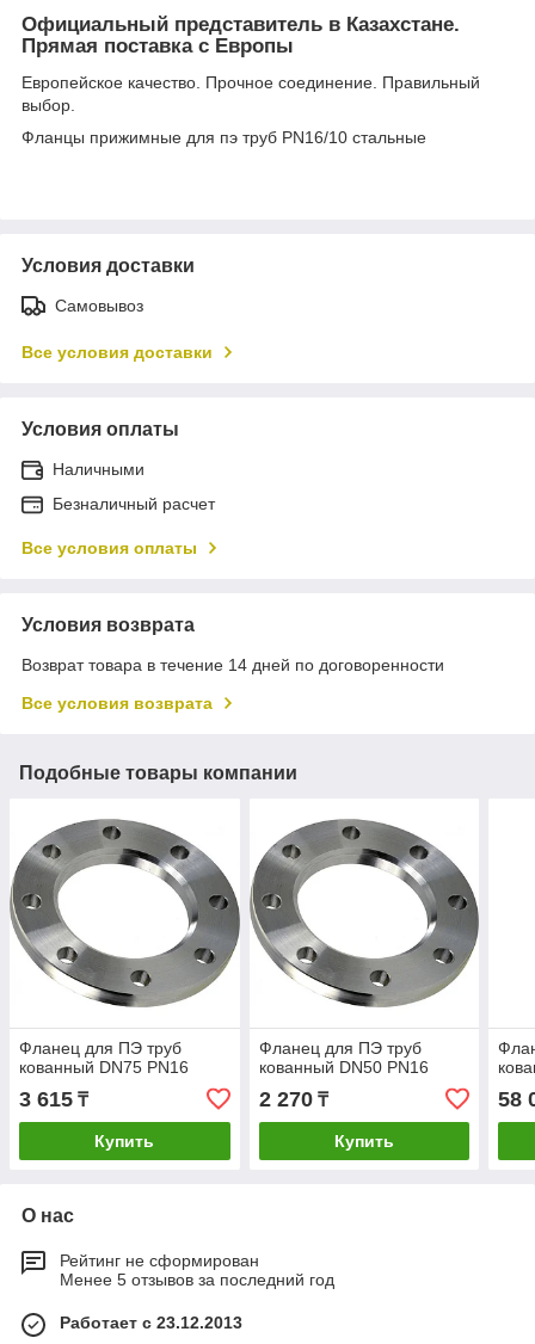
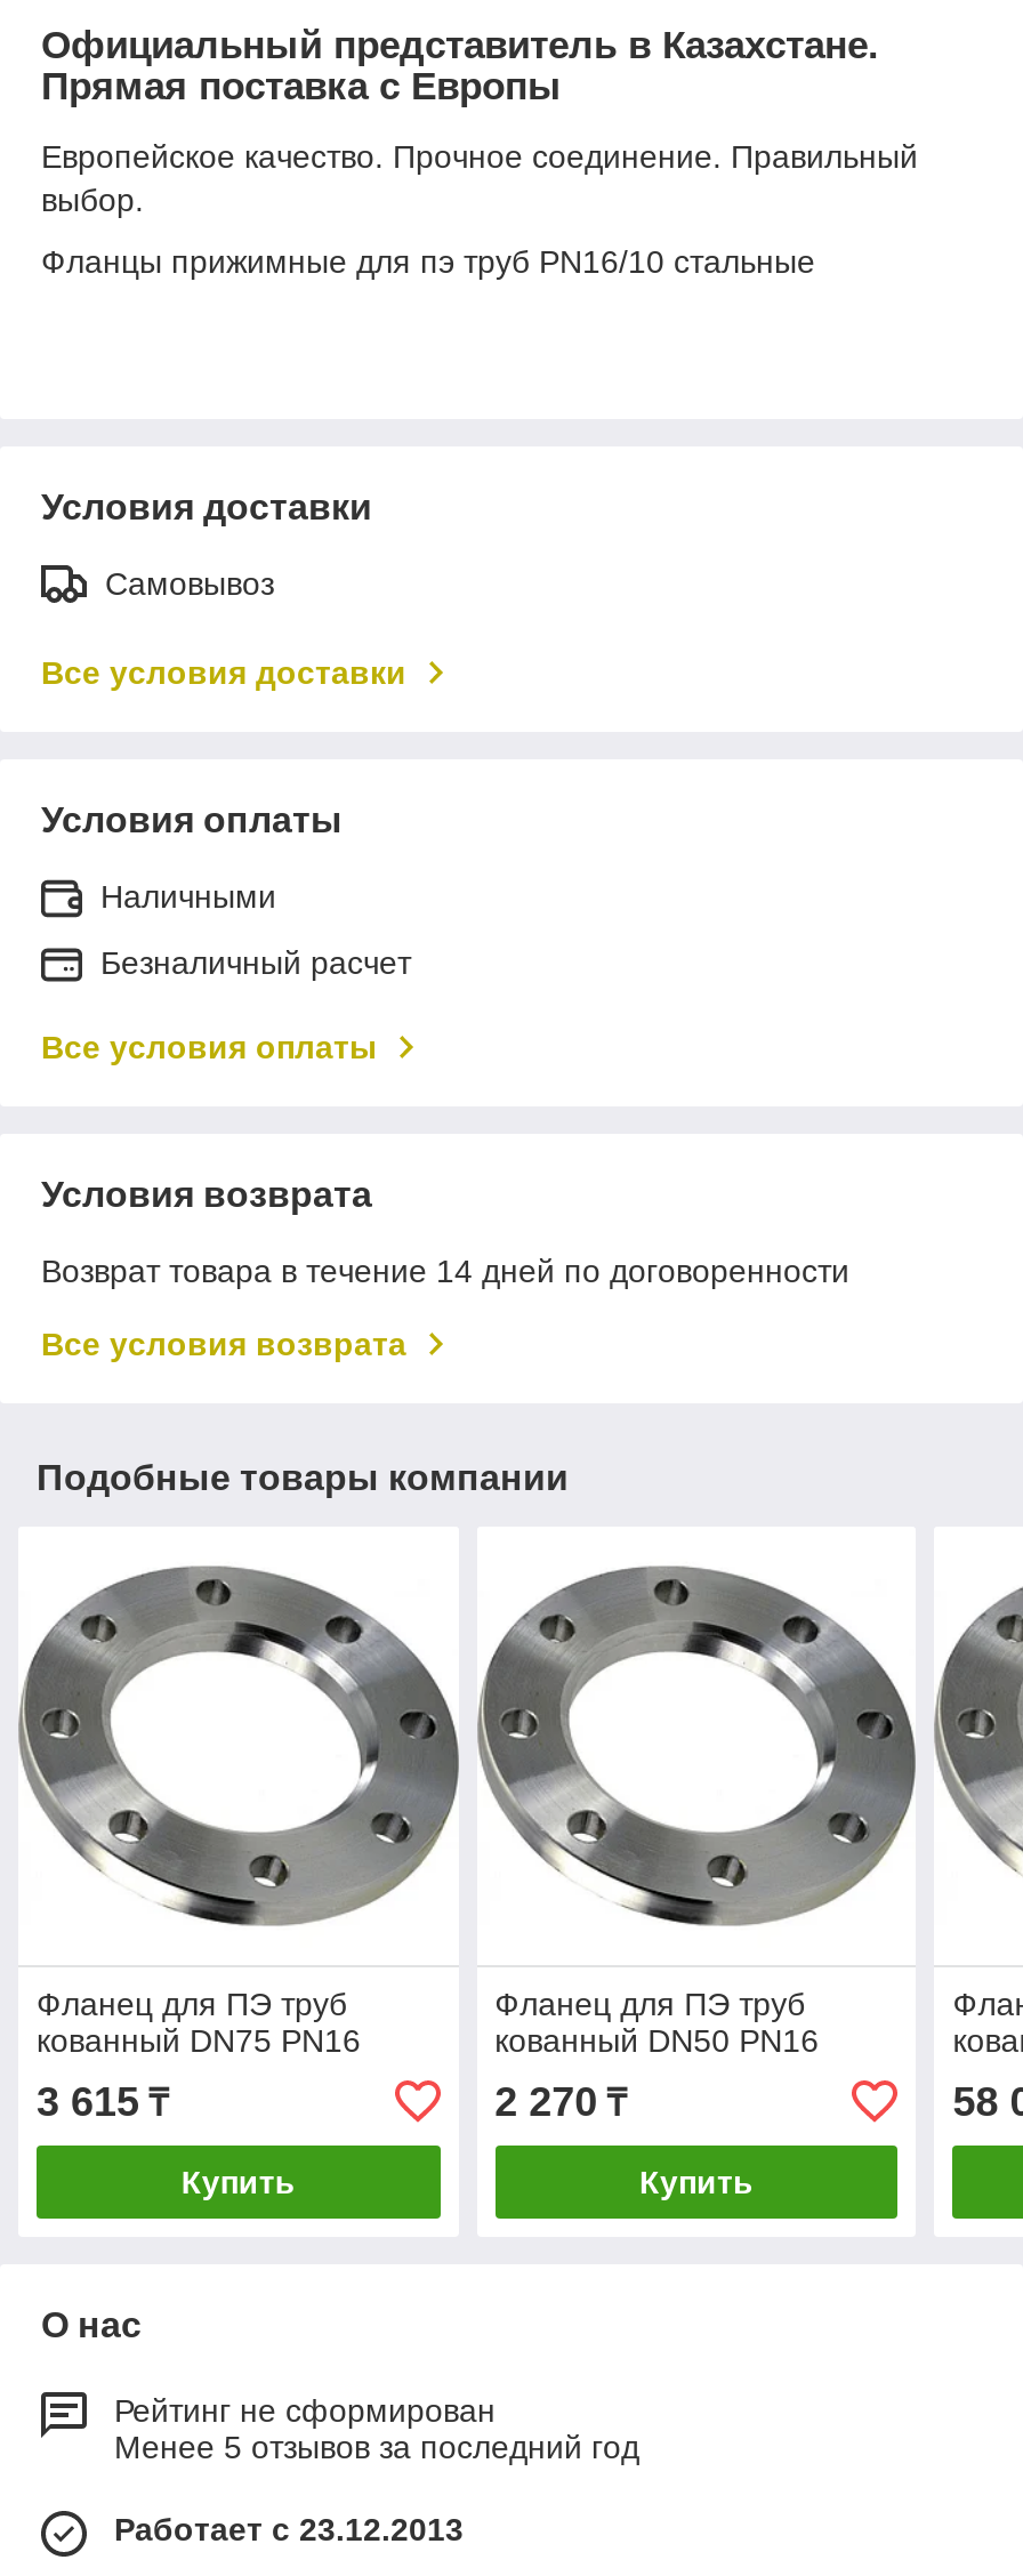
+ [image]
